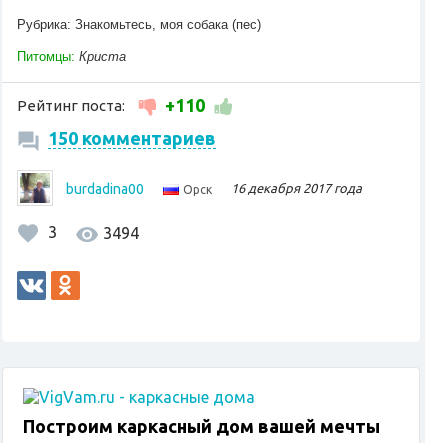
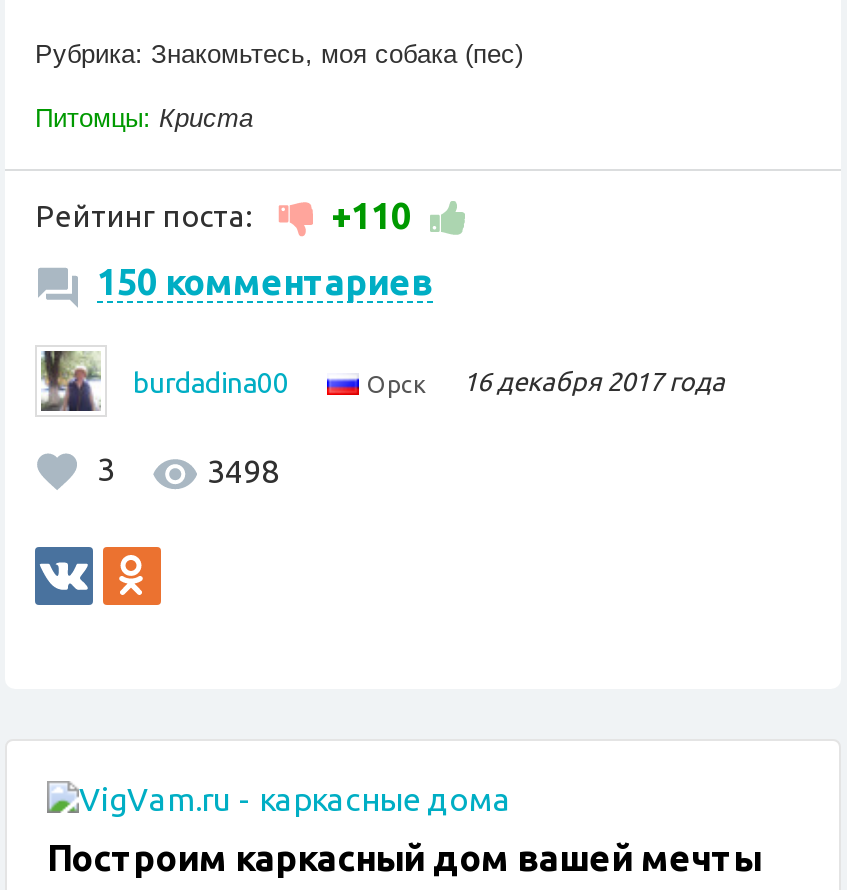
- 3494
+ 3498
